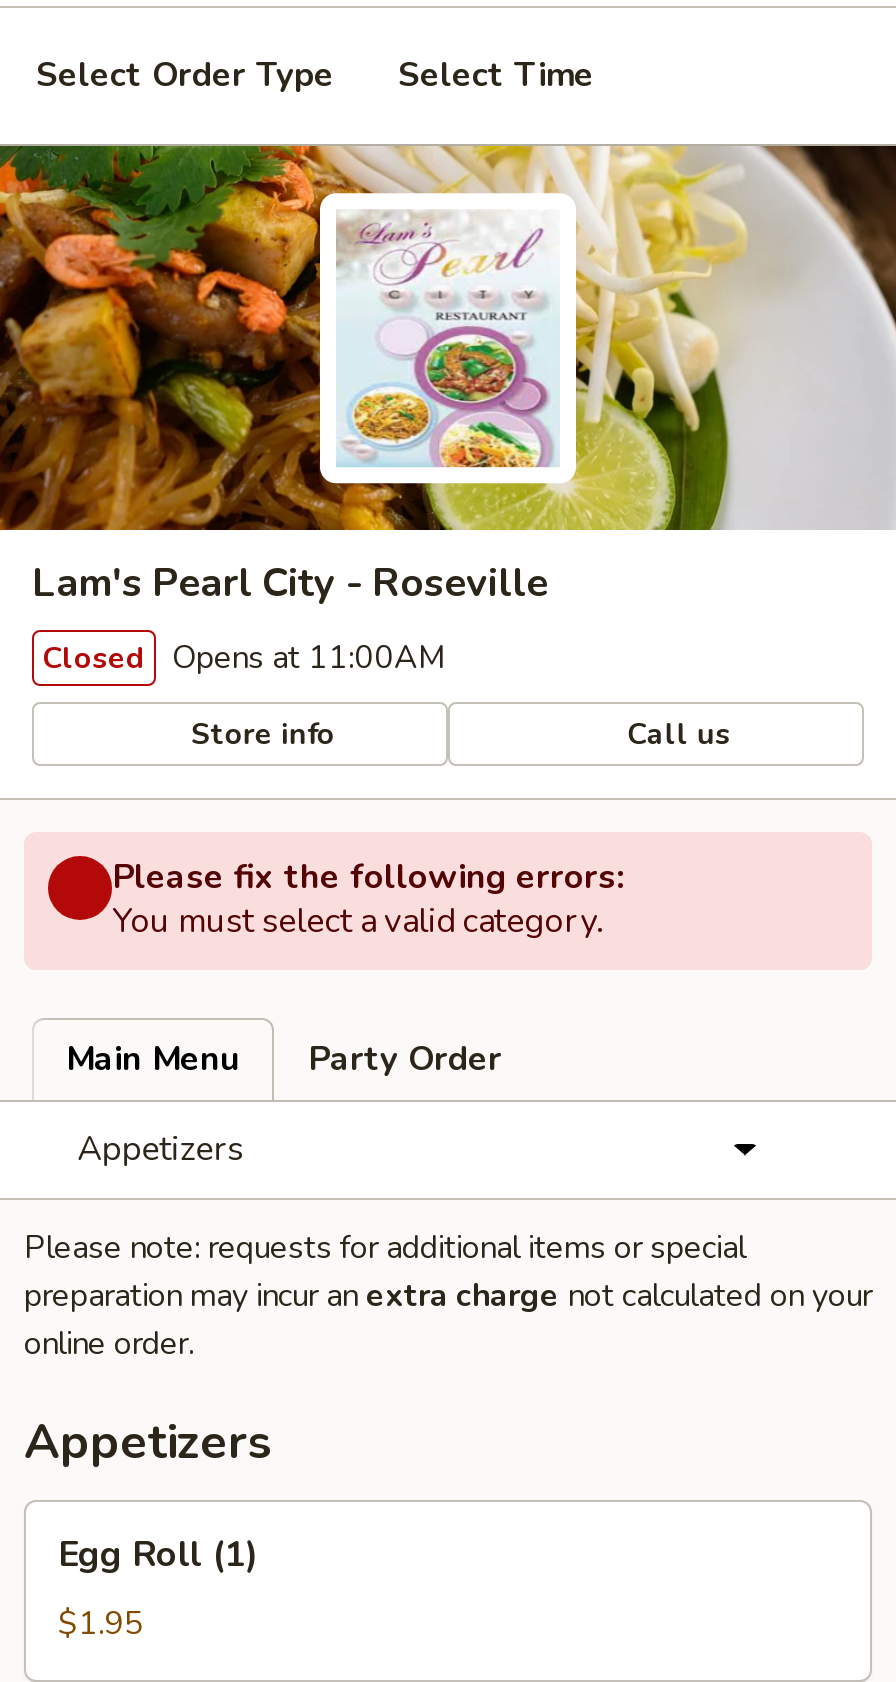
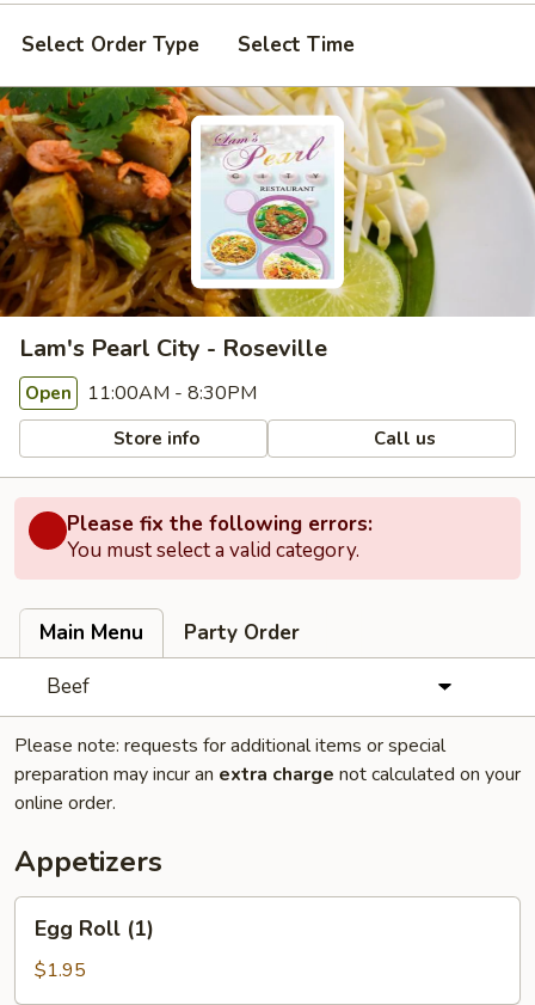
- Closed Opens at 11:00AM
+ Open 11:00AM - 8:30PM

- Appetizers
+ Beef
